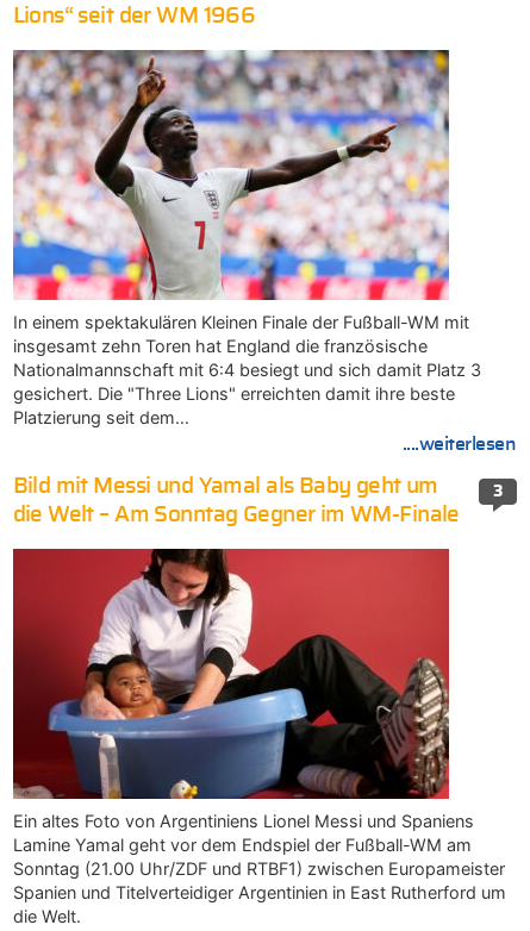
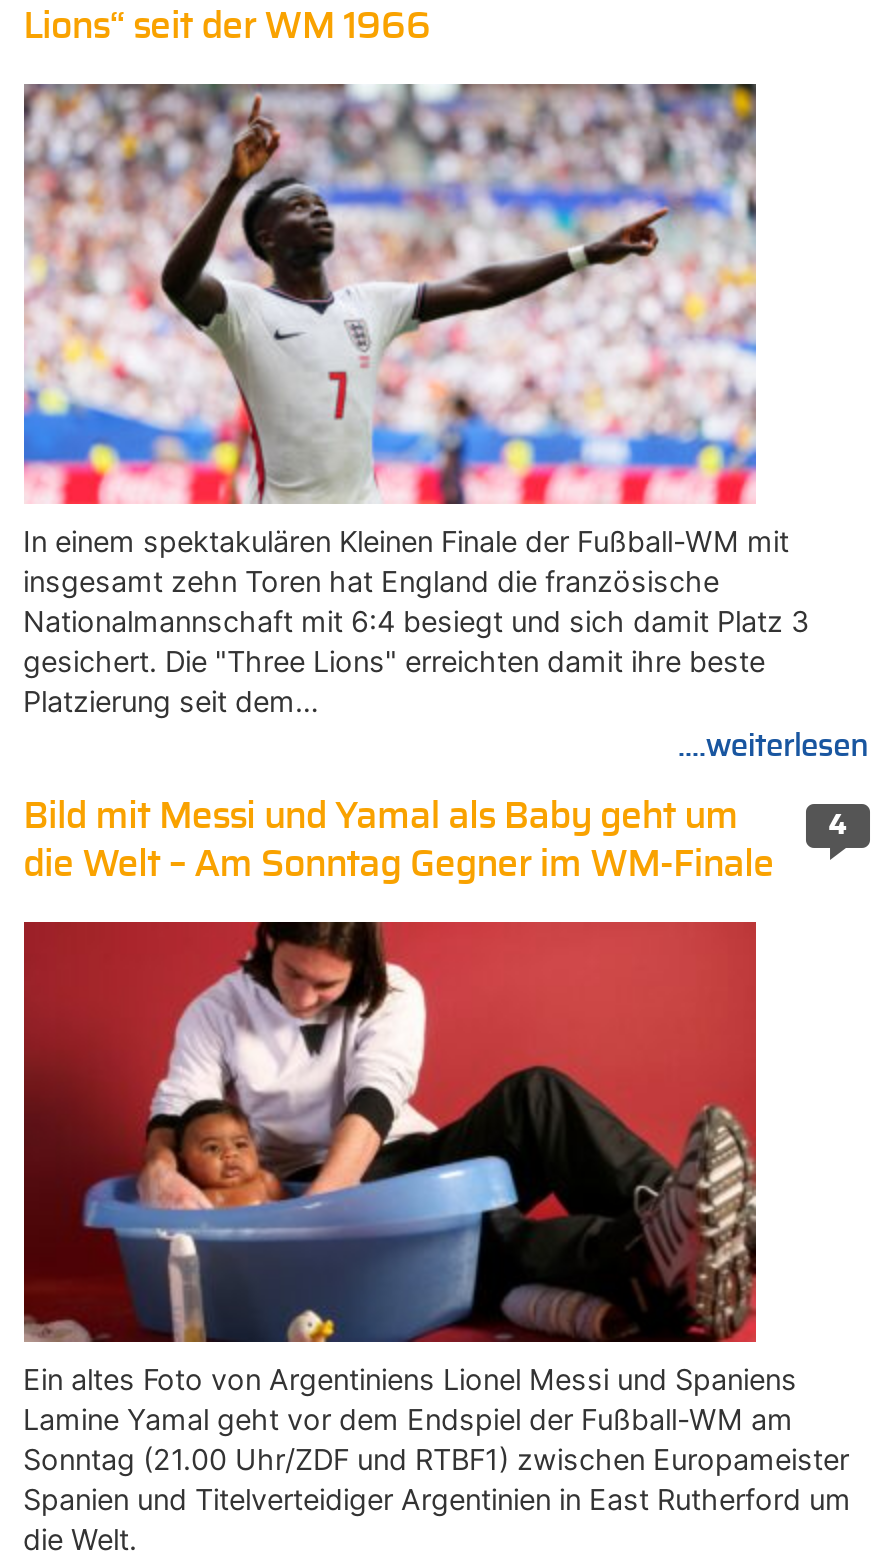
- 3
+ 4
